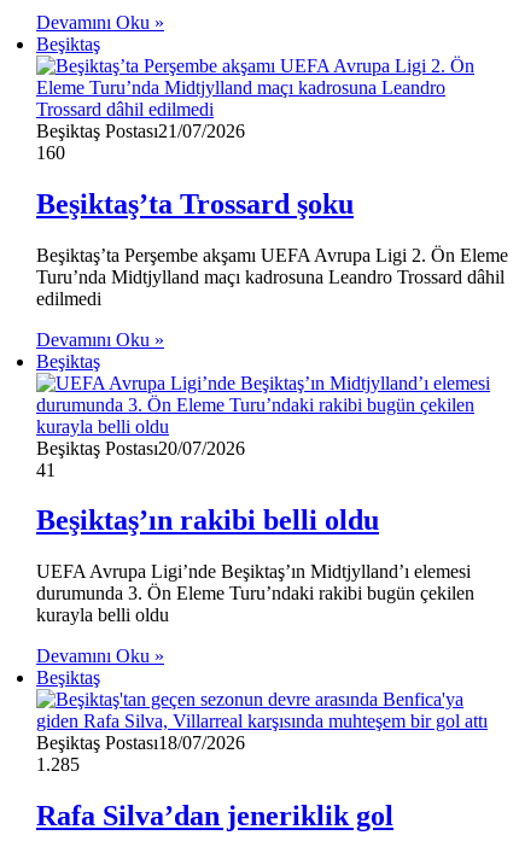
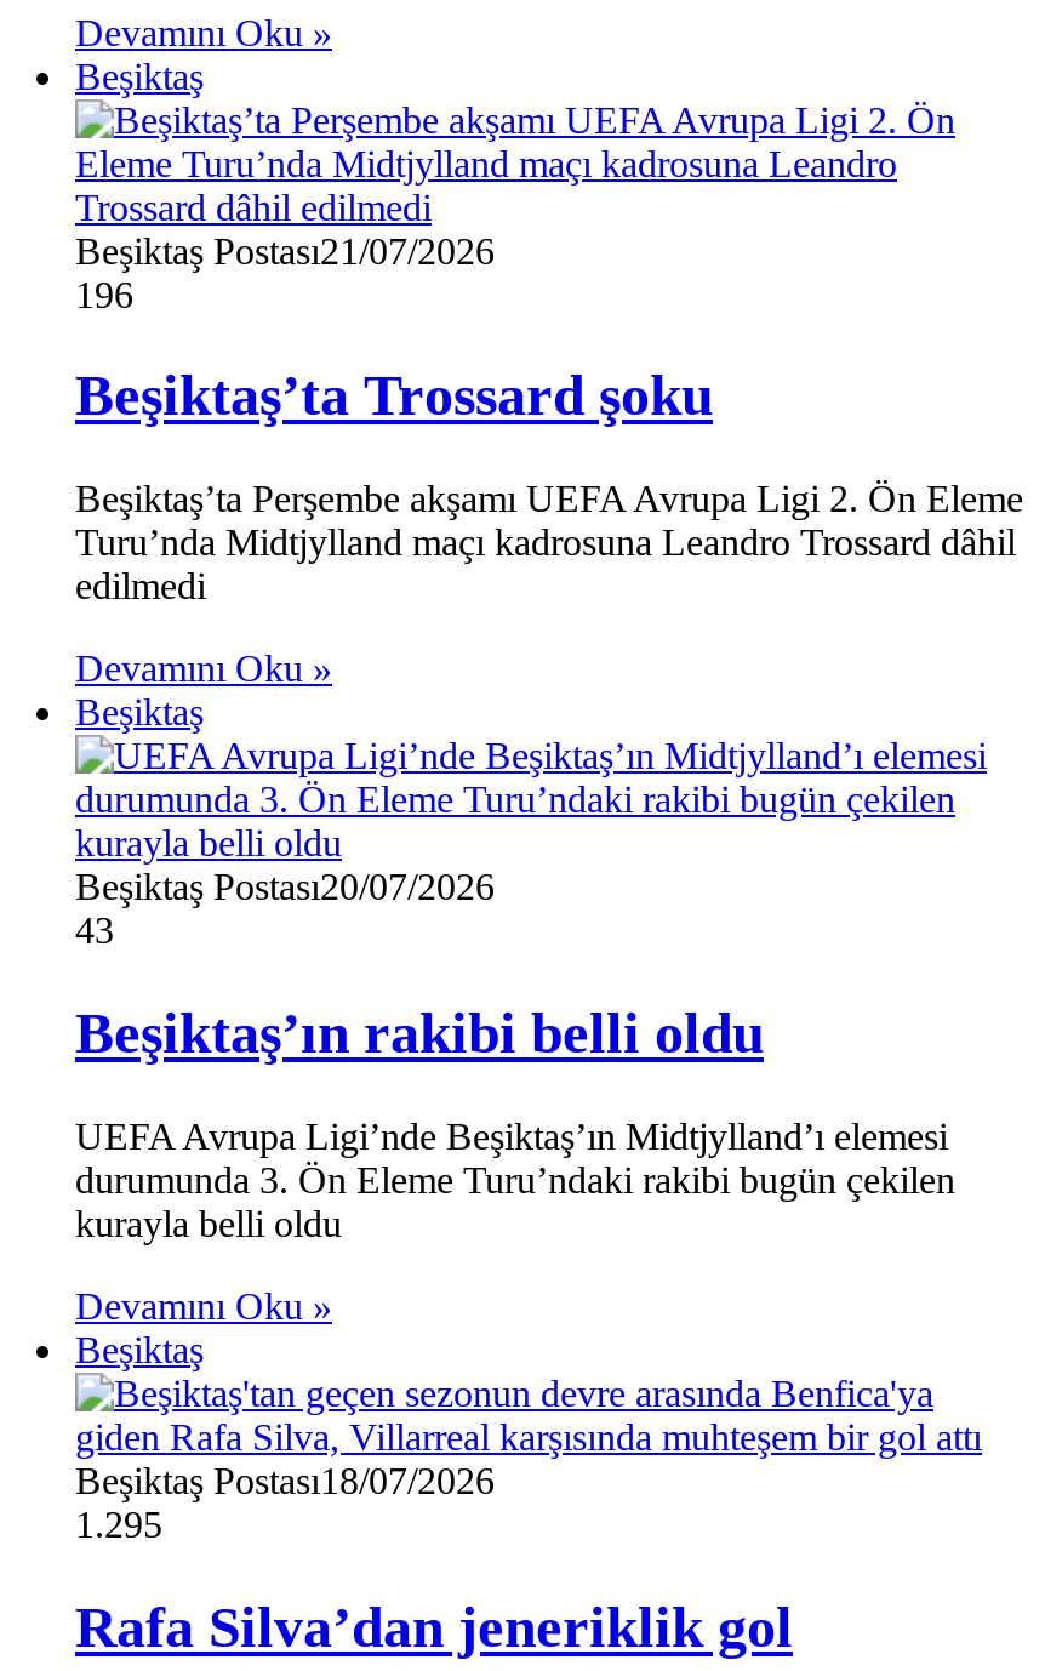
- 160
+ 196

- 41
+ 43

- 1.285
+ 1.295
